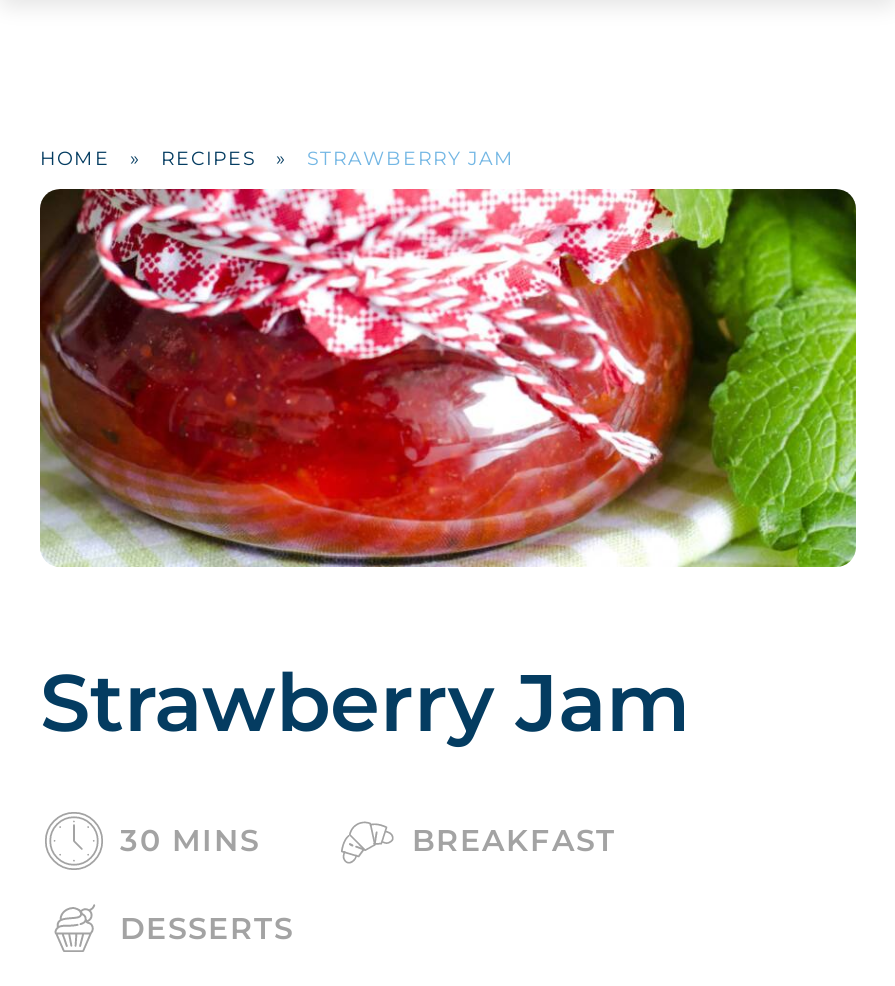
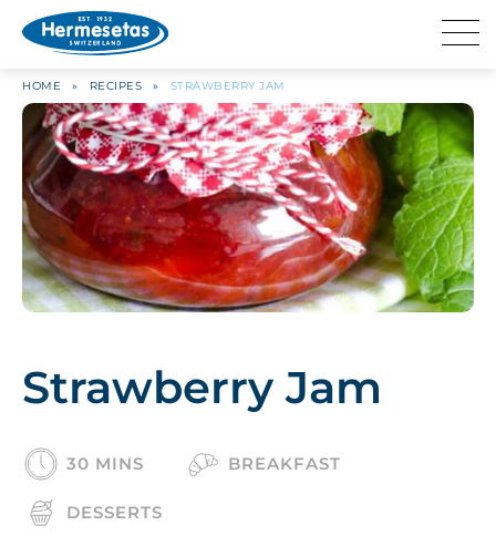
+ [image]
